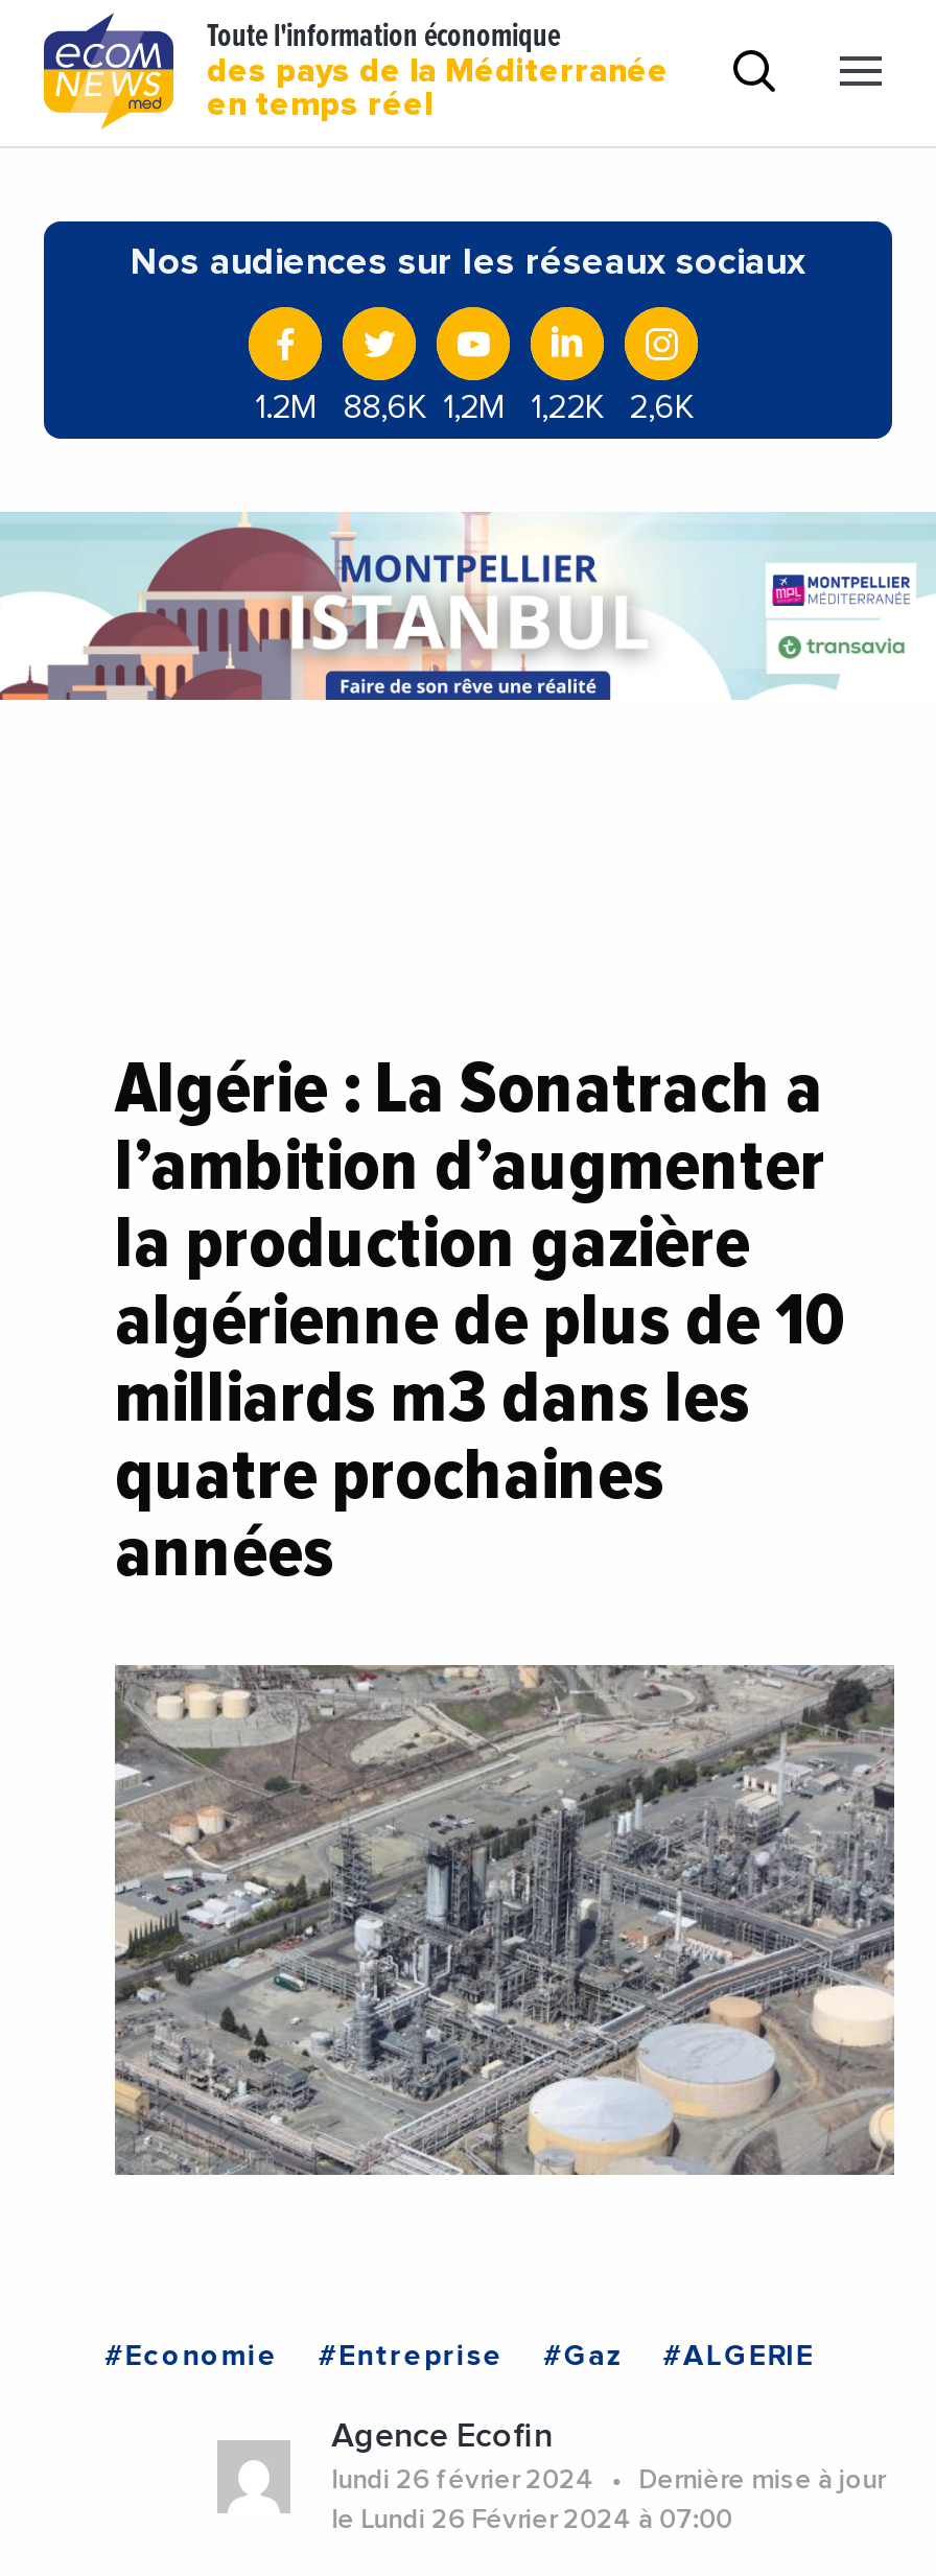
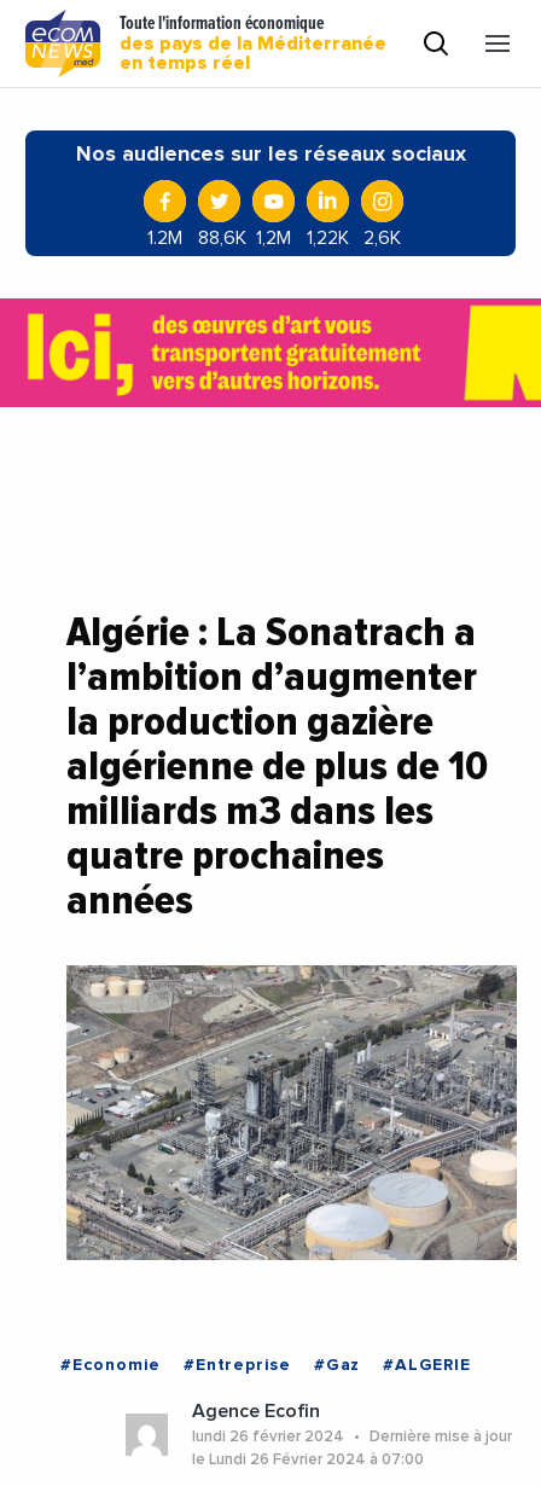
- [image]
+ [image]
